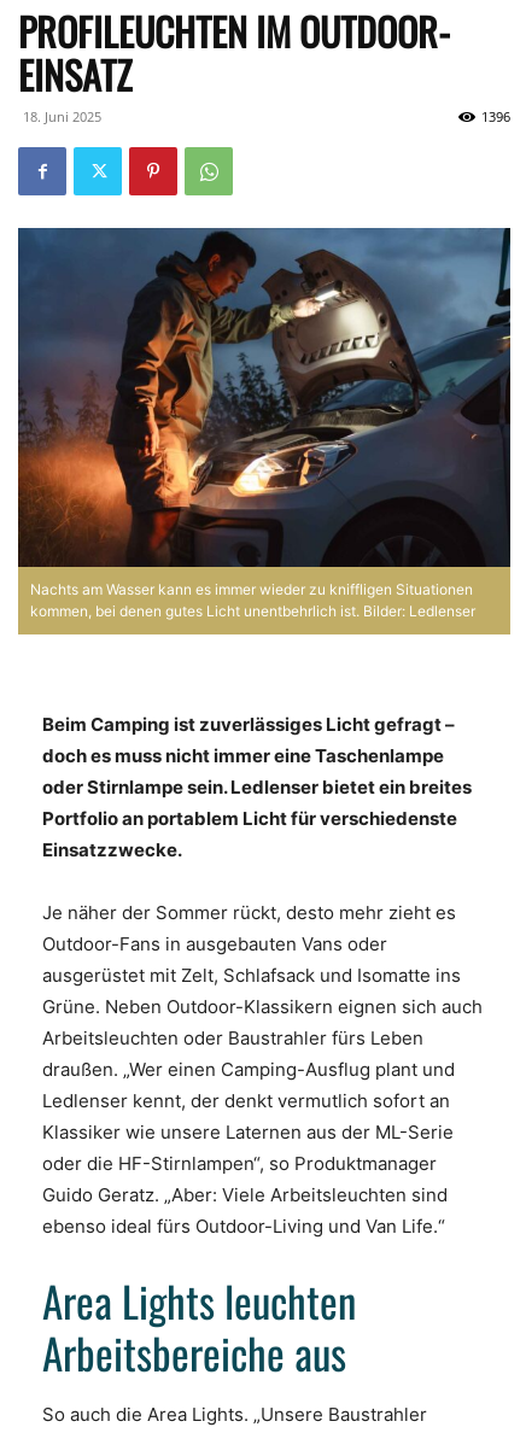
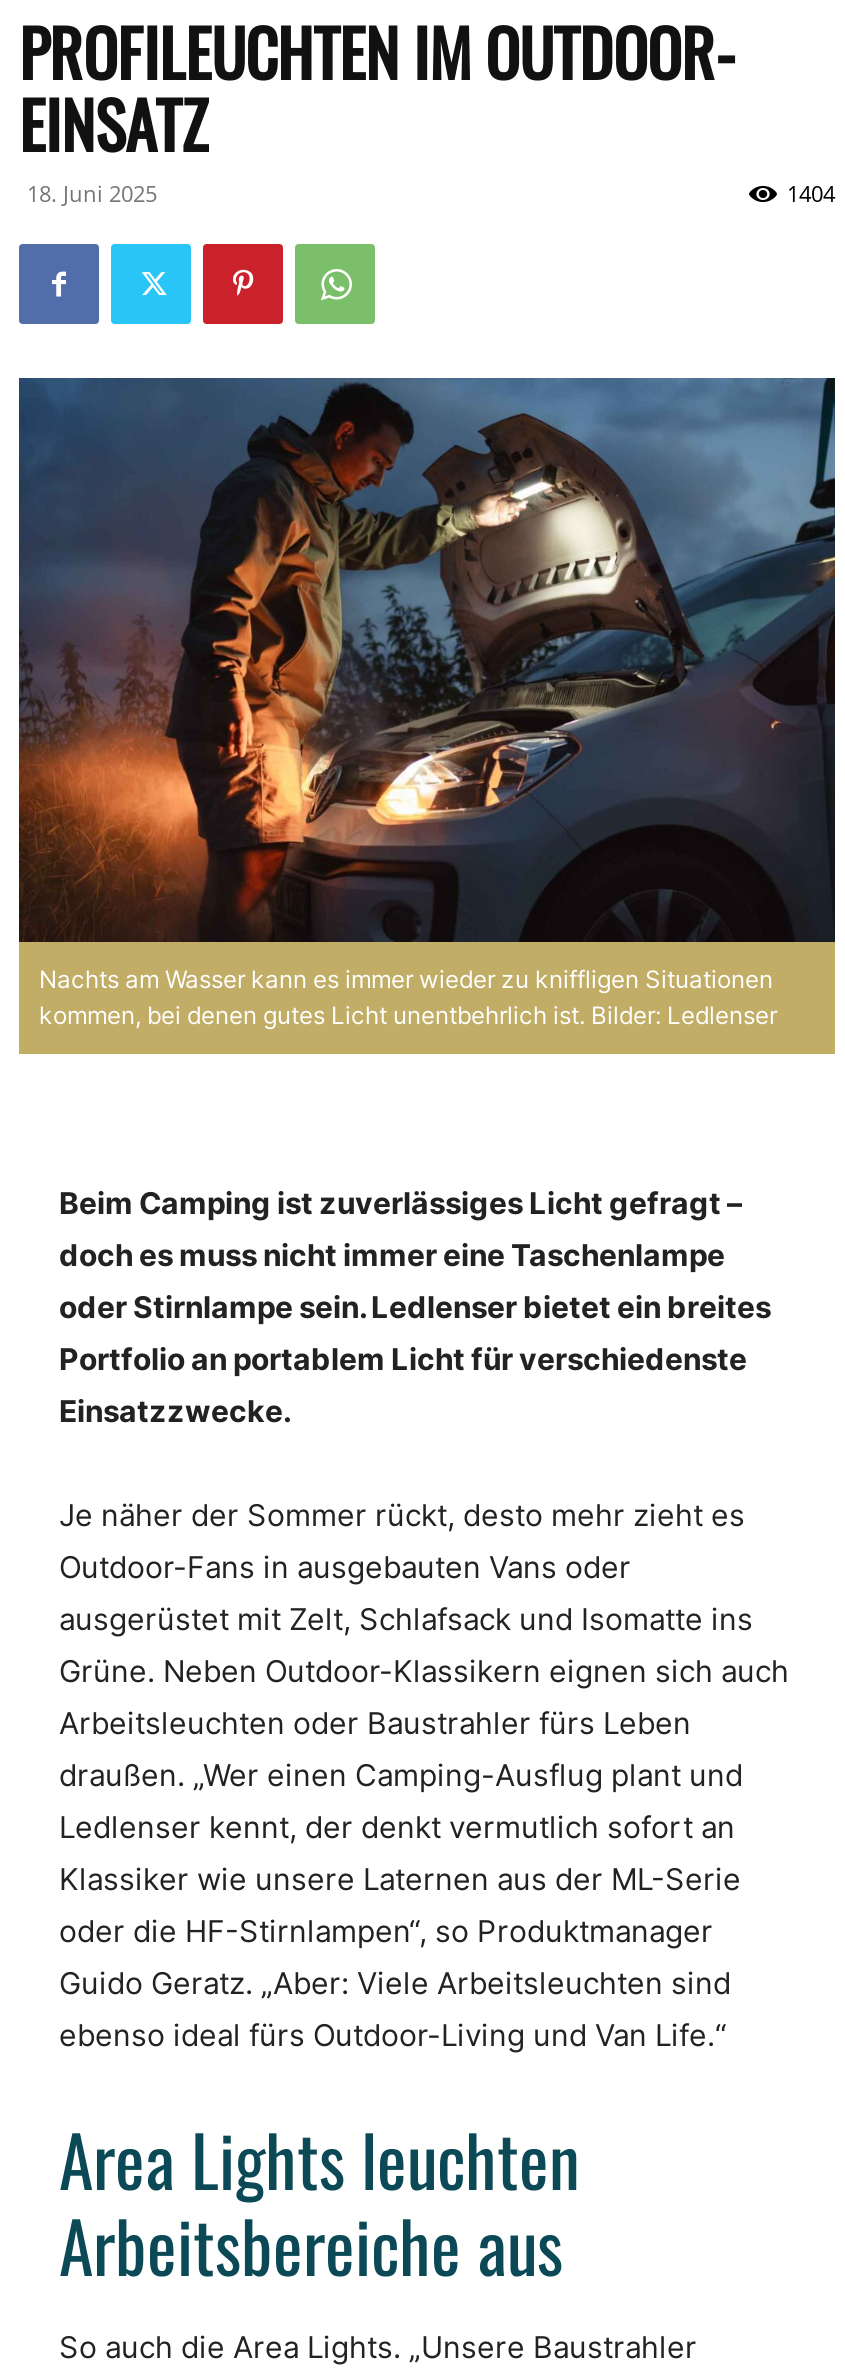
- 1396
+ 1404
